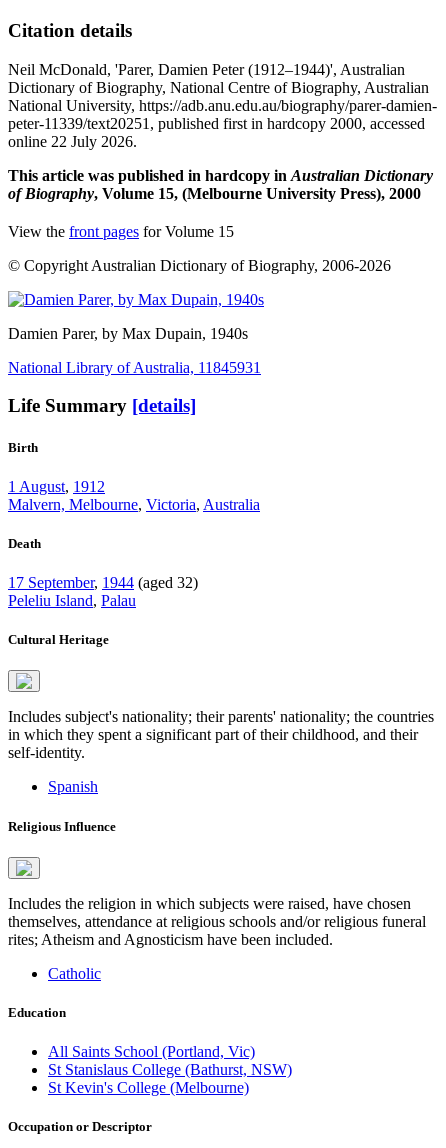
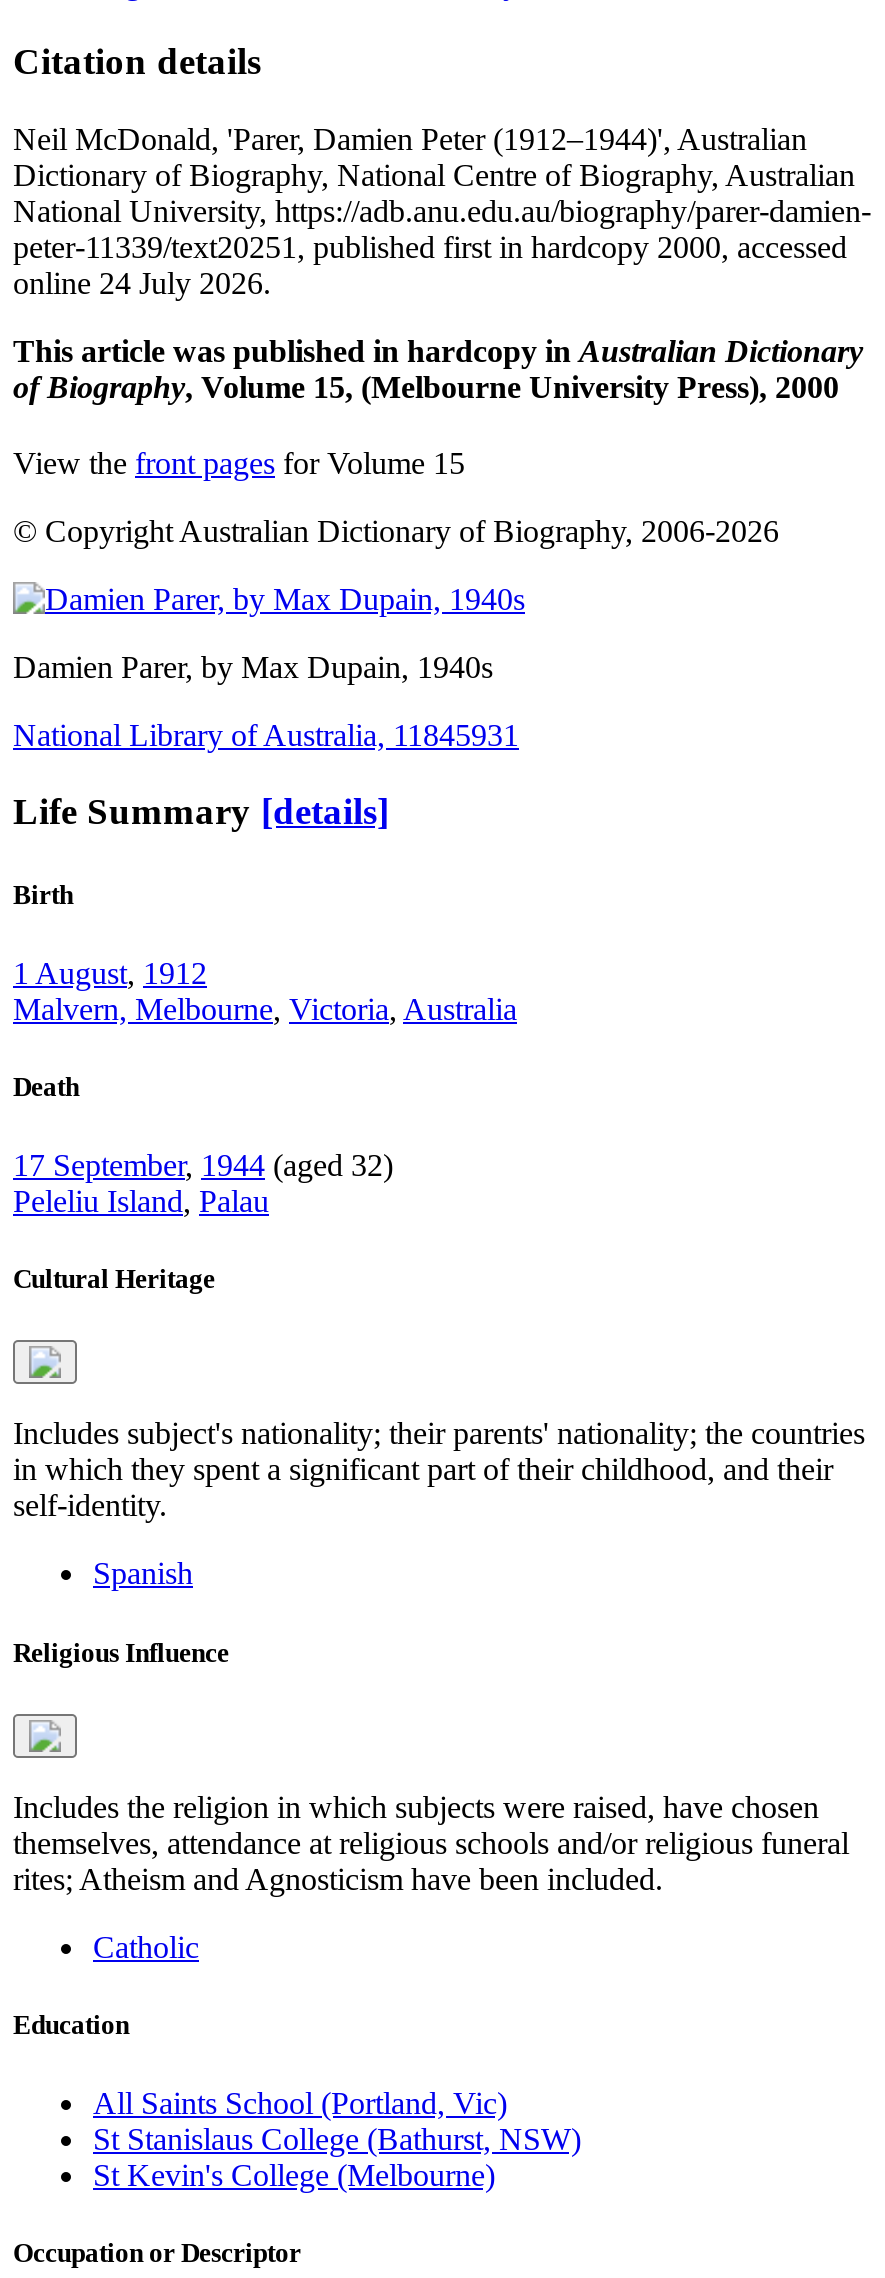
- online 22 July 2026.
+ online 24 July 2026.
